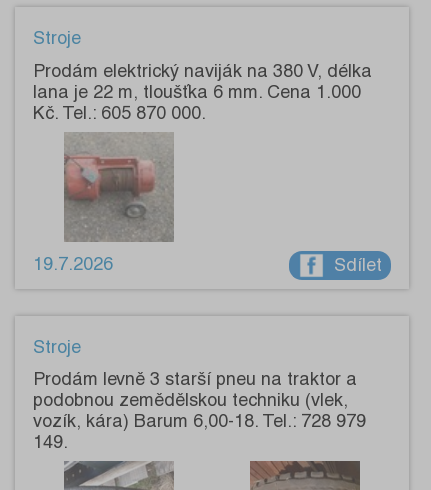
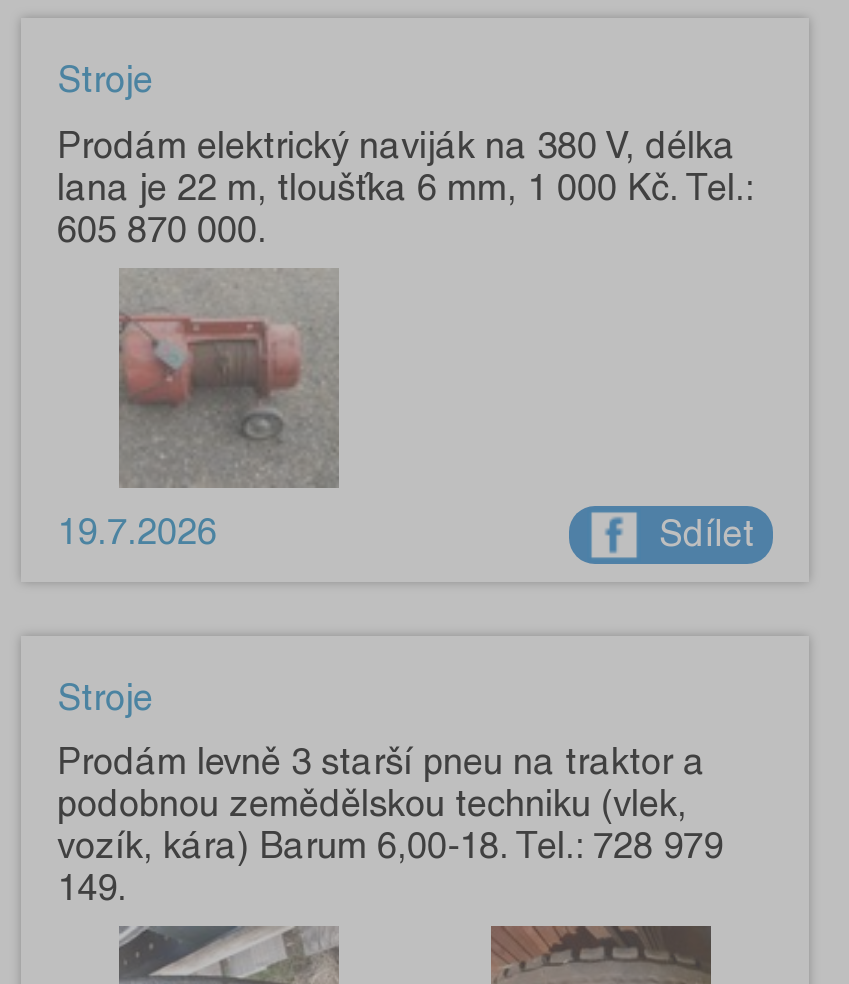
- lana je 22 m, tloušťka 6 mm. Cena 1.000
- Kč. Tel.: 605 870 000.
+ lana je 22 m, tloušťka 6 mm, 1 000 Kč. Tel.:
+ 605 870 000.
